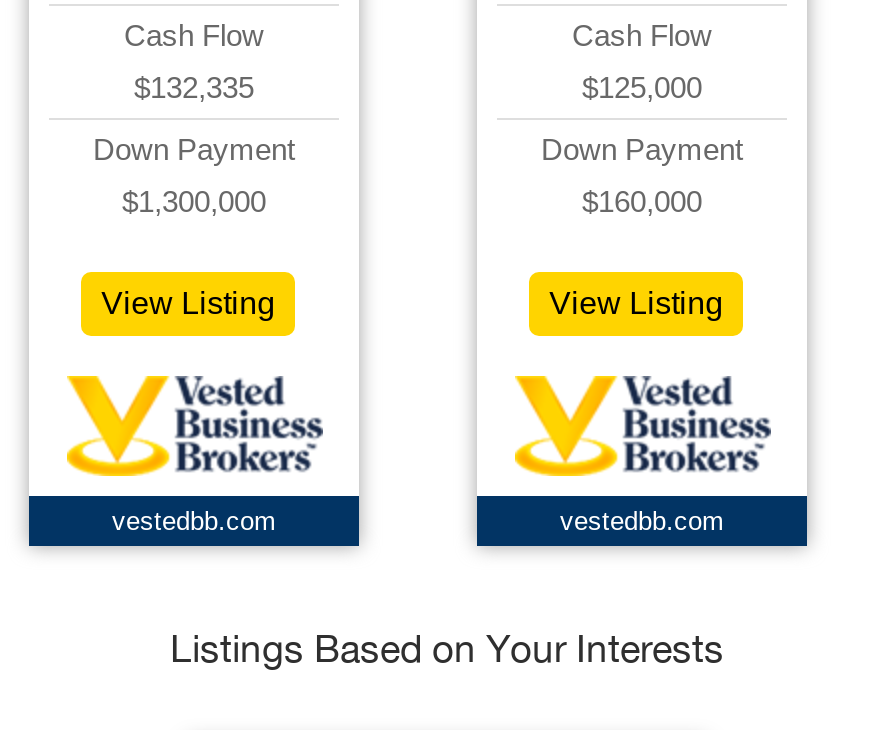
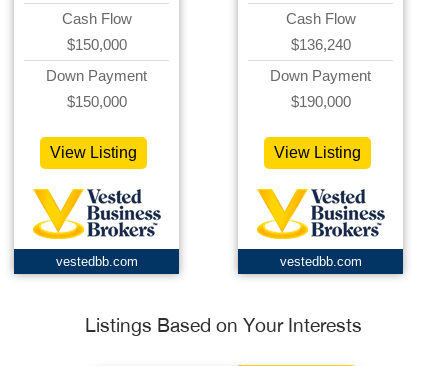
- $132,335
+ $150,000

- $125,000
+ $136,240

- $1,300,000
+ $150,000

- $160,000
+ $190,000
